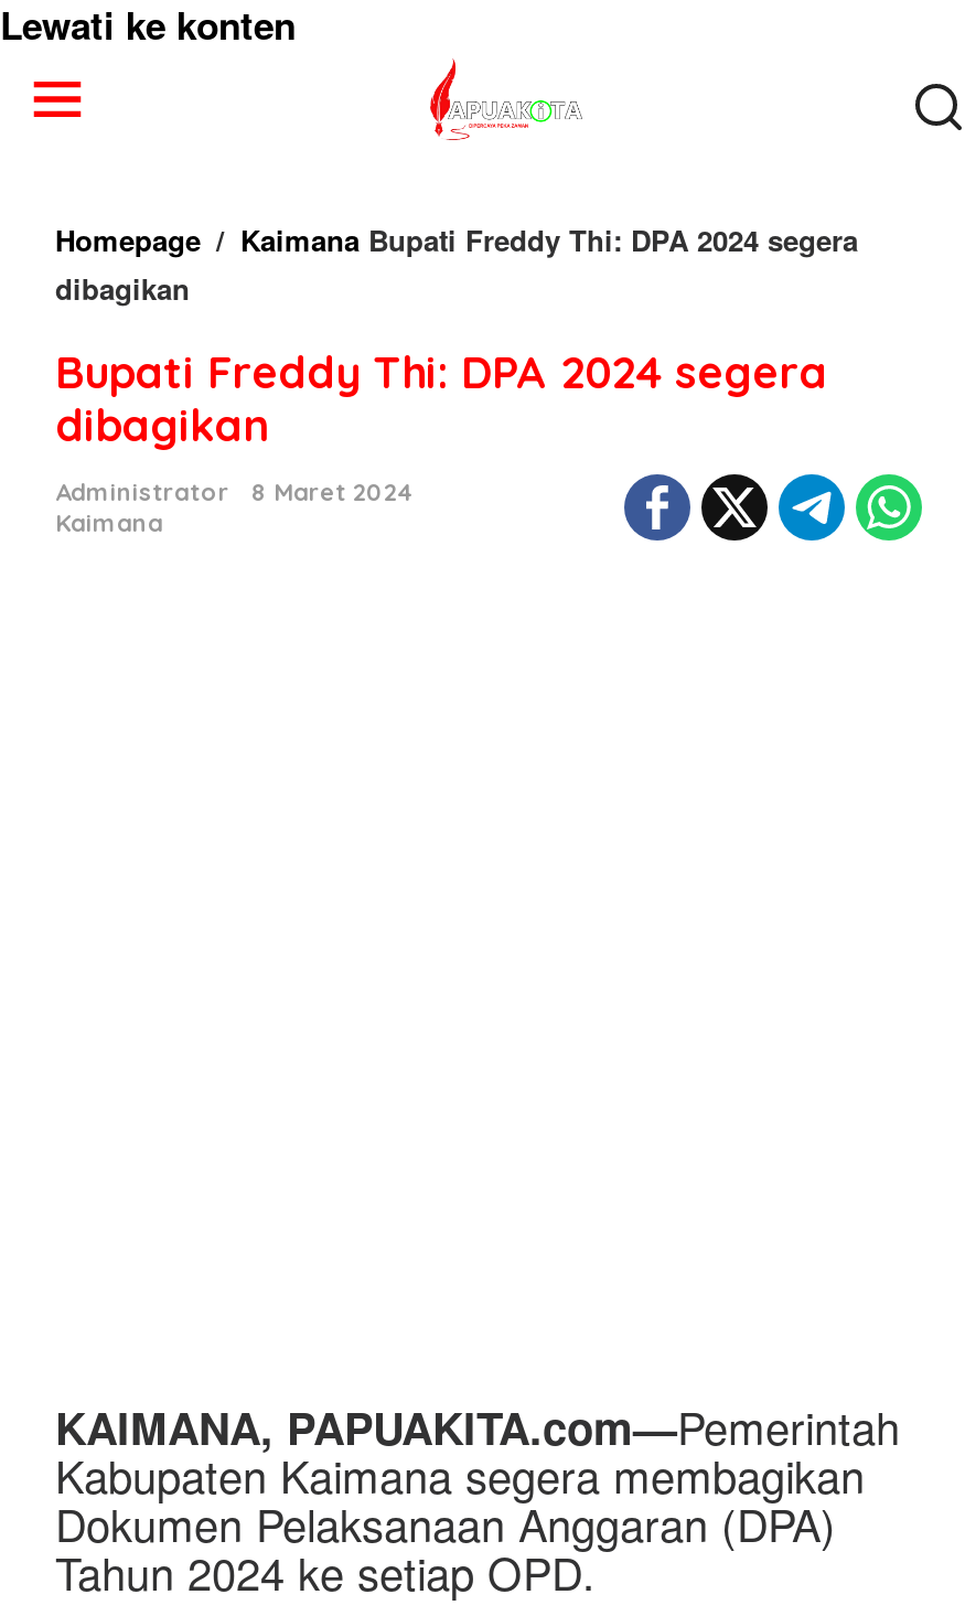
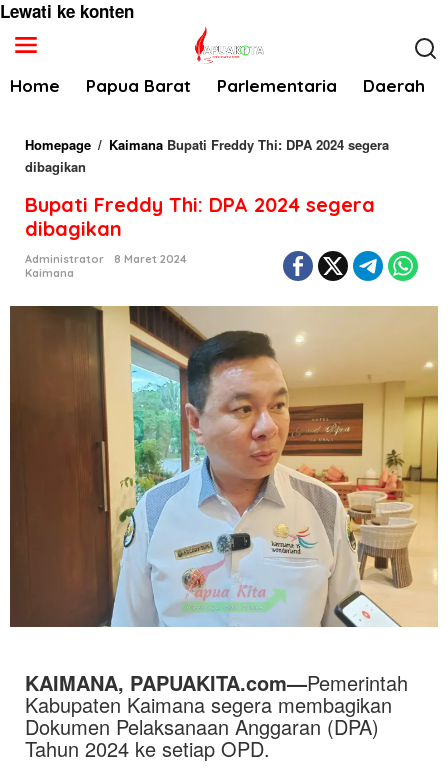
+ Home
+ Papua Barat
+ Parlementaria
+ Daerah

+ [image]
